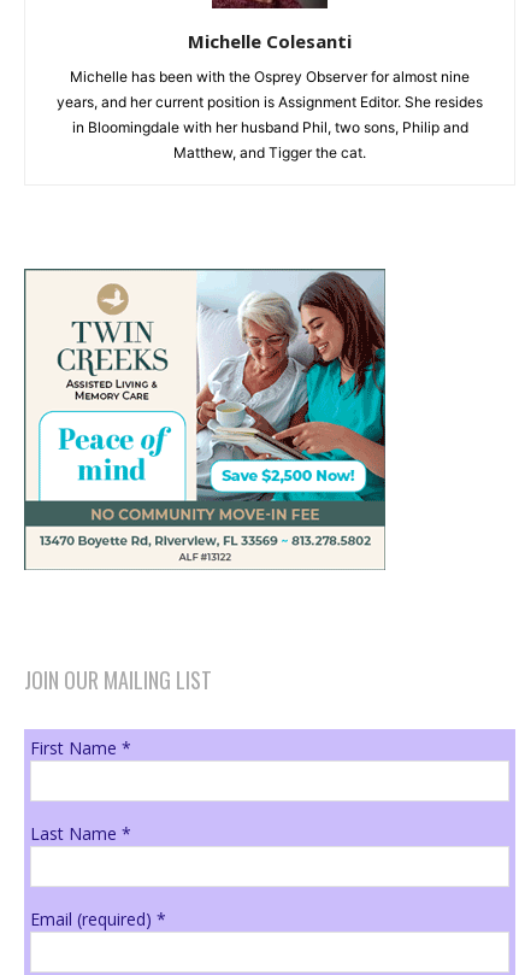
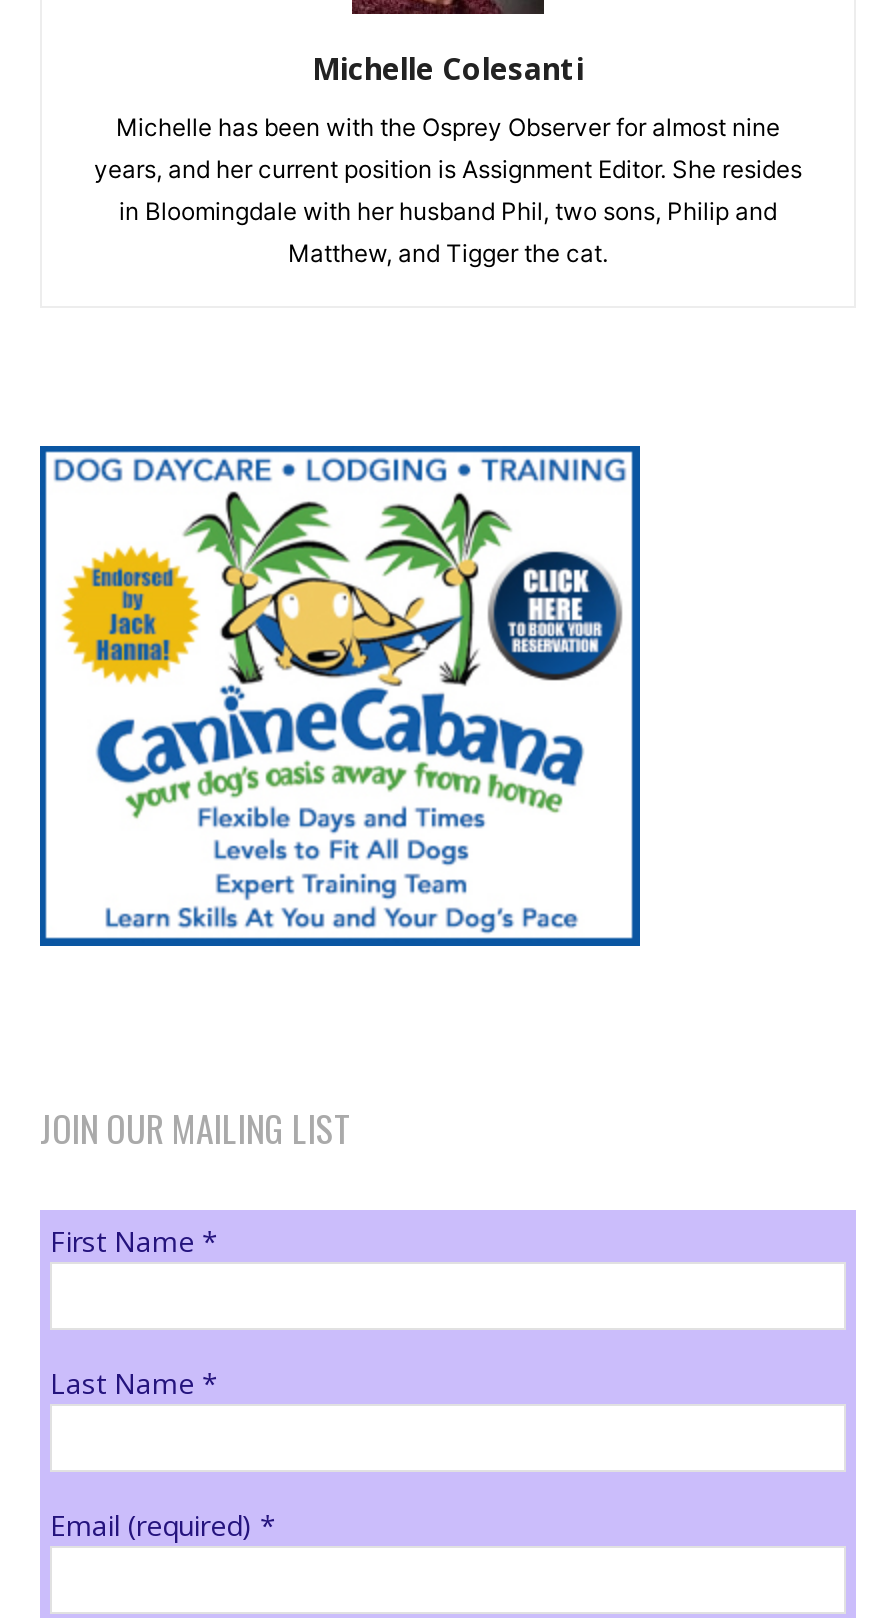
- [image]
+ [image]
